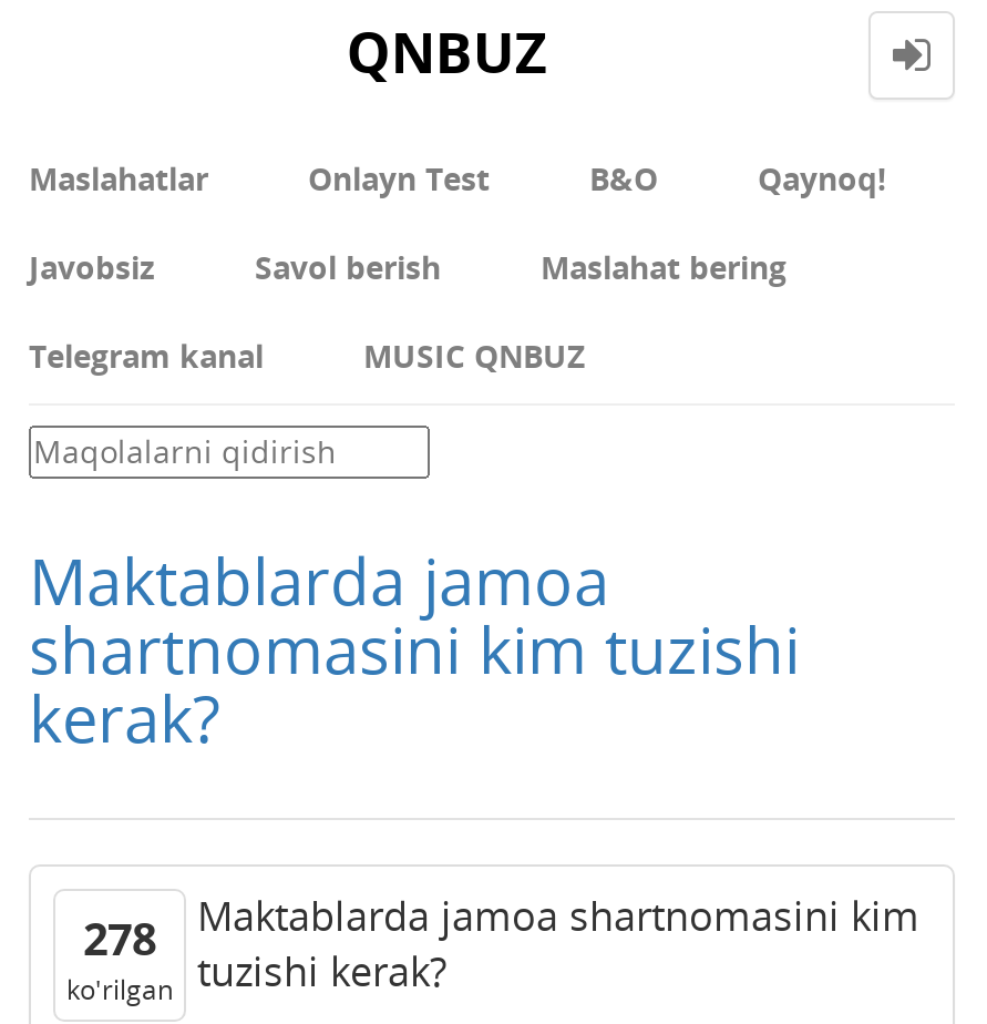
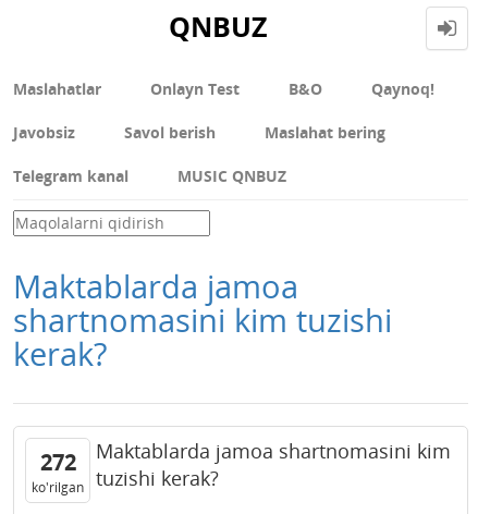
- 278 Maktablarda jamoa shartnomasini kim
+ 272 Maktablarda jamoa shartnomasini kim
